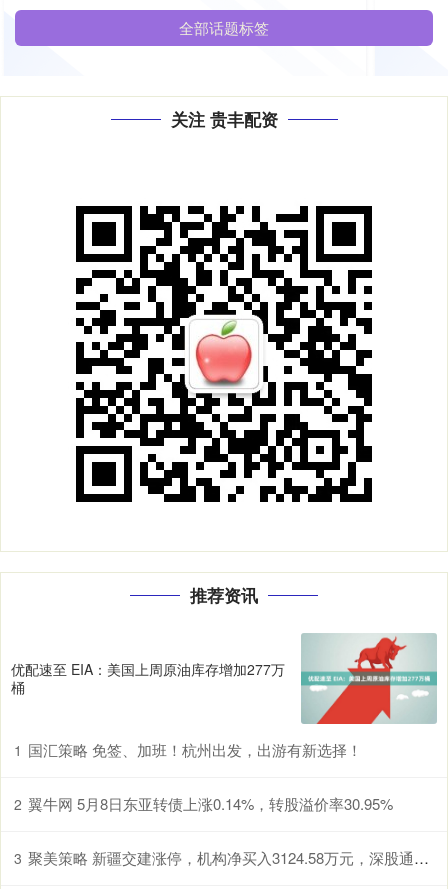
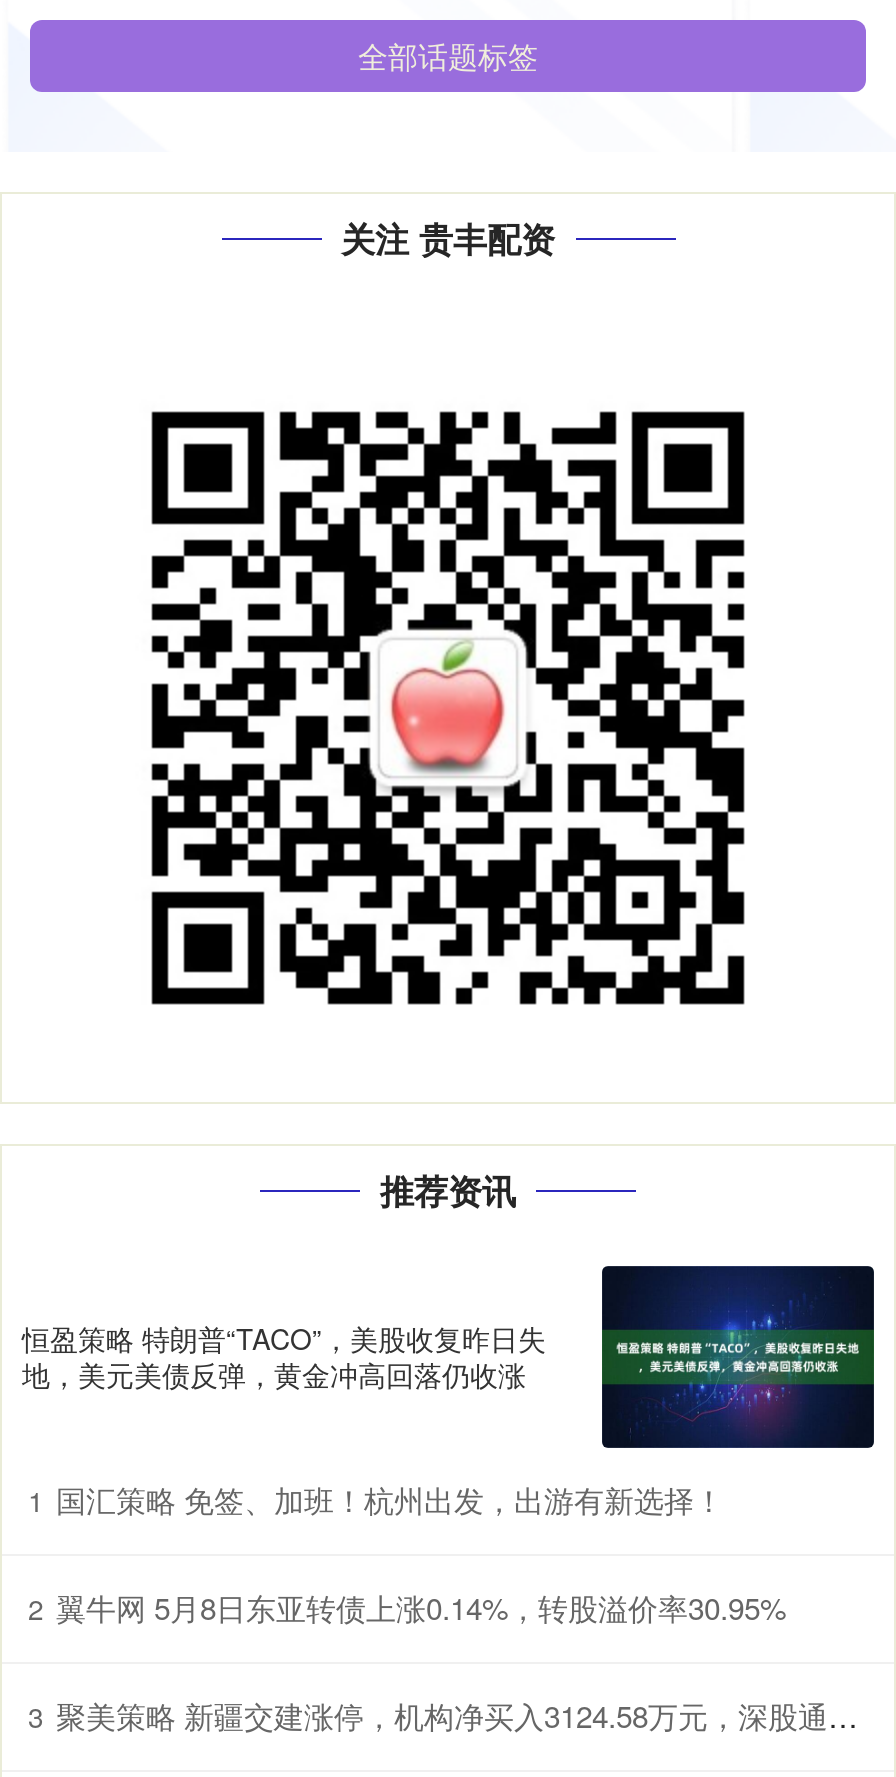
- [image]
- 优配速至 EIA：美国上周原油库存增加277万
- 桶
+ [image]
+ 恒盈策略 特朗普“TACO”，美股收复昨日失
+ 地，美元美债反弹，黄金冲高回落仍收涨
